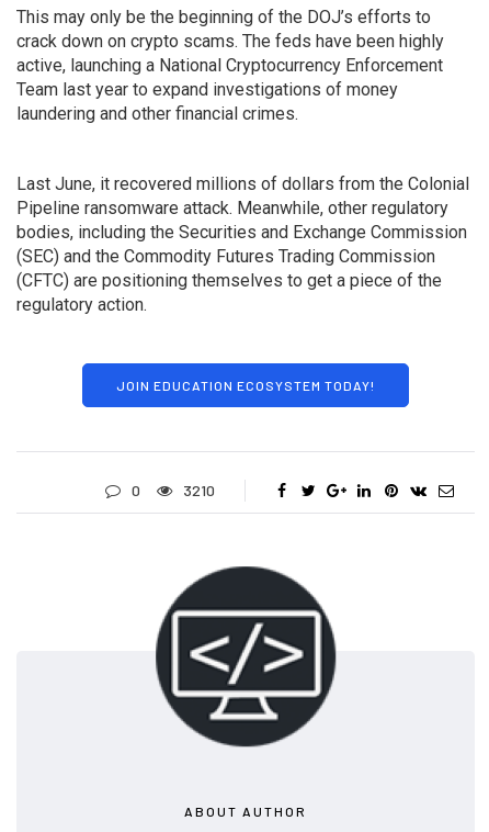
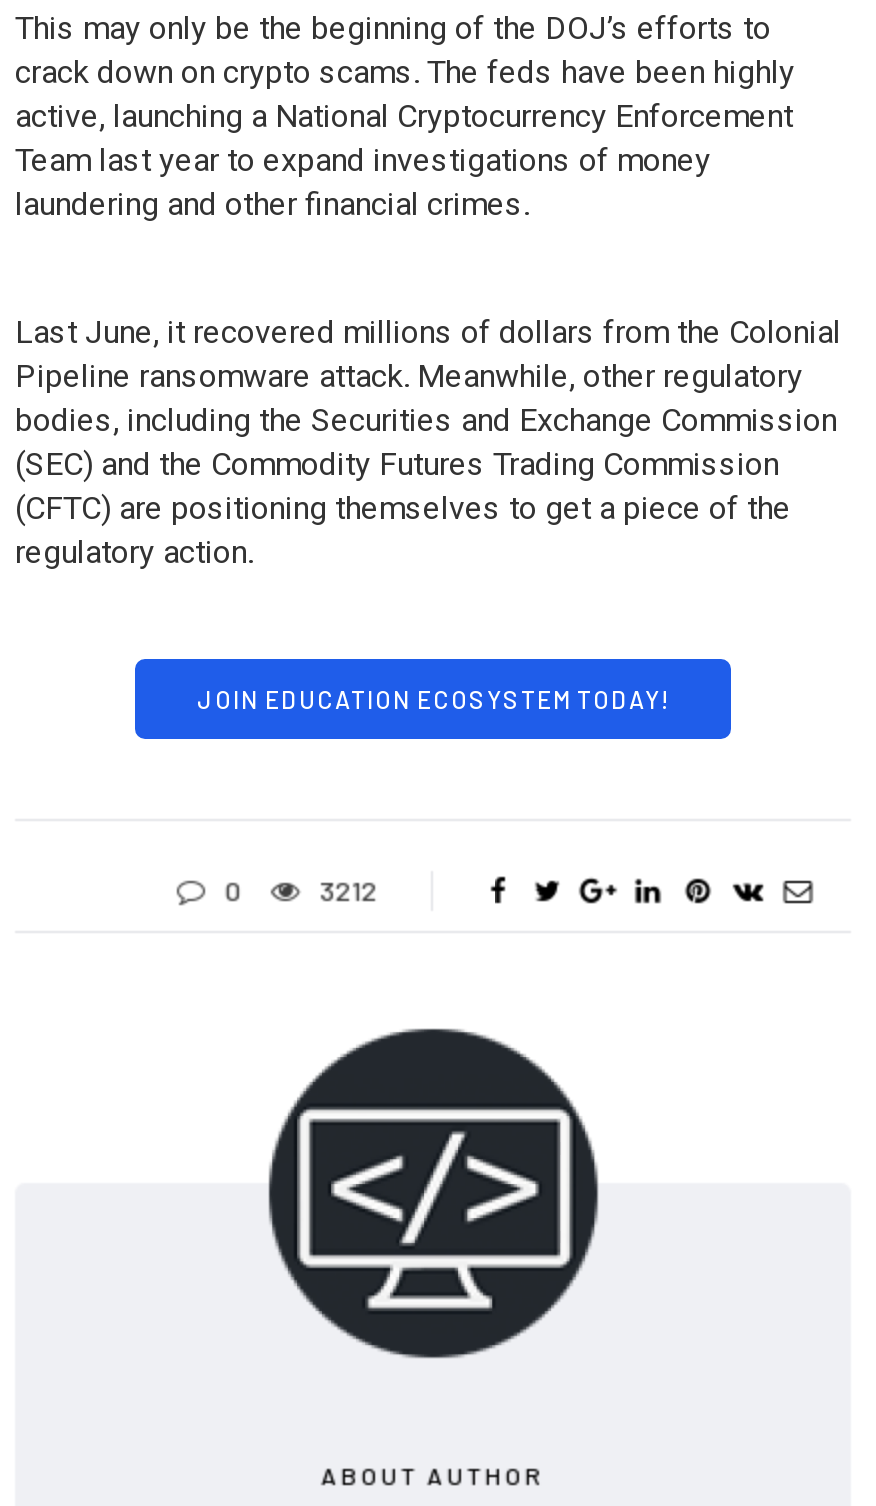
- 3210
+ 3212
